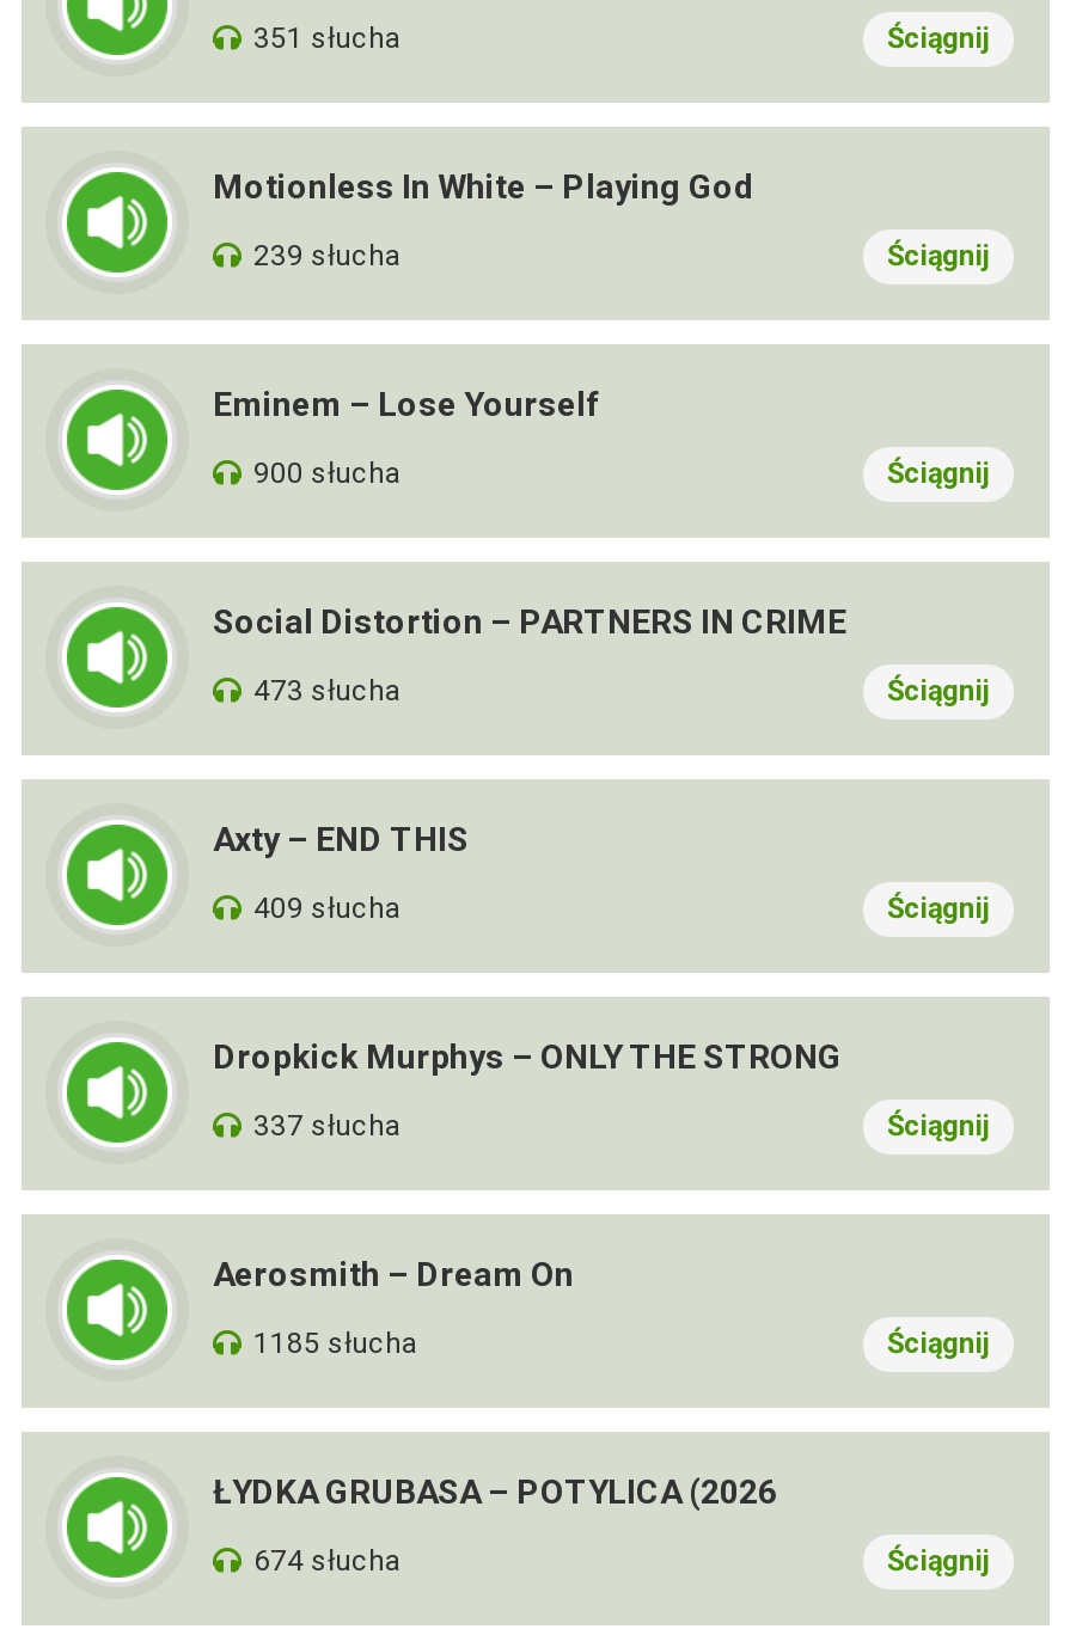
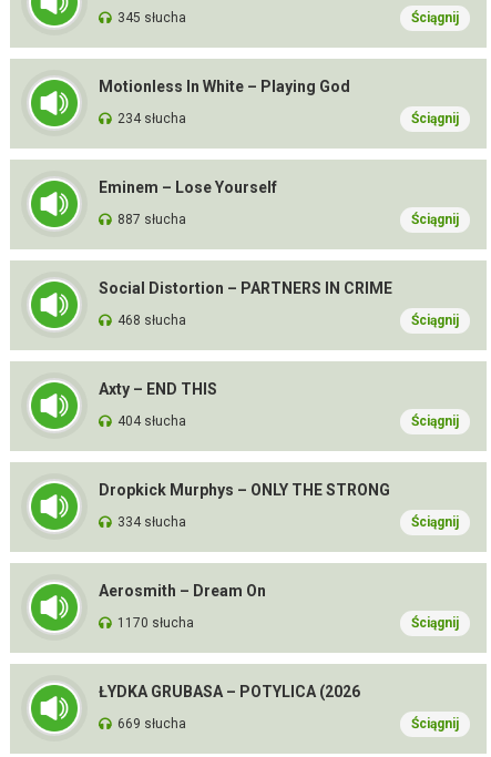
- 351 słucha
+ 345 słucha

- 239 słucha
+ 234 słucha

- 900 słucha
+ 887 słucha

- 473 słucha
+ 468 słucha

- 409 słucha
+ 404 słucha

- 337 słucha
+ 334 słucha

- 1185 słucha
+ 1170 słucha

- 674 słucha
+ 669 słucha
